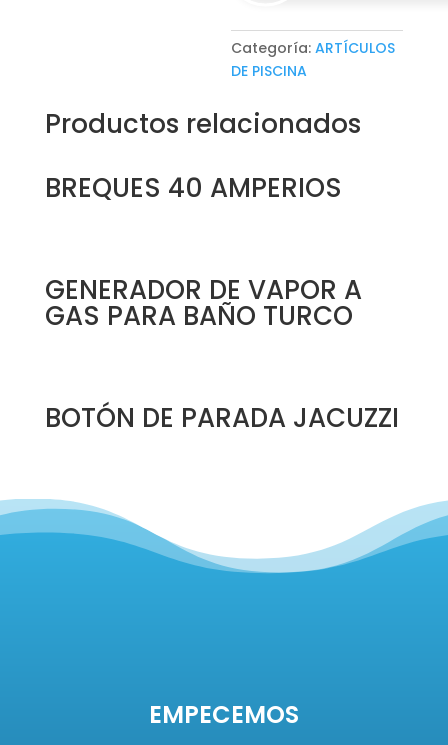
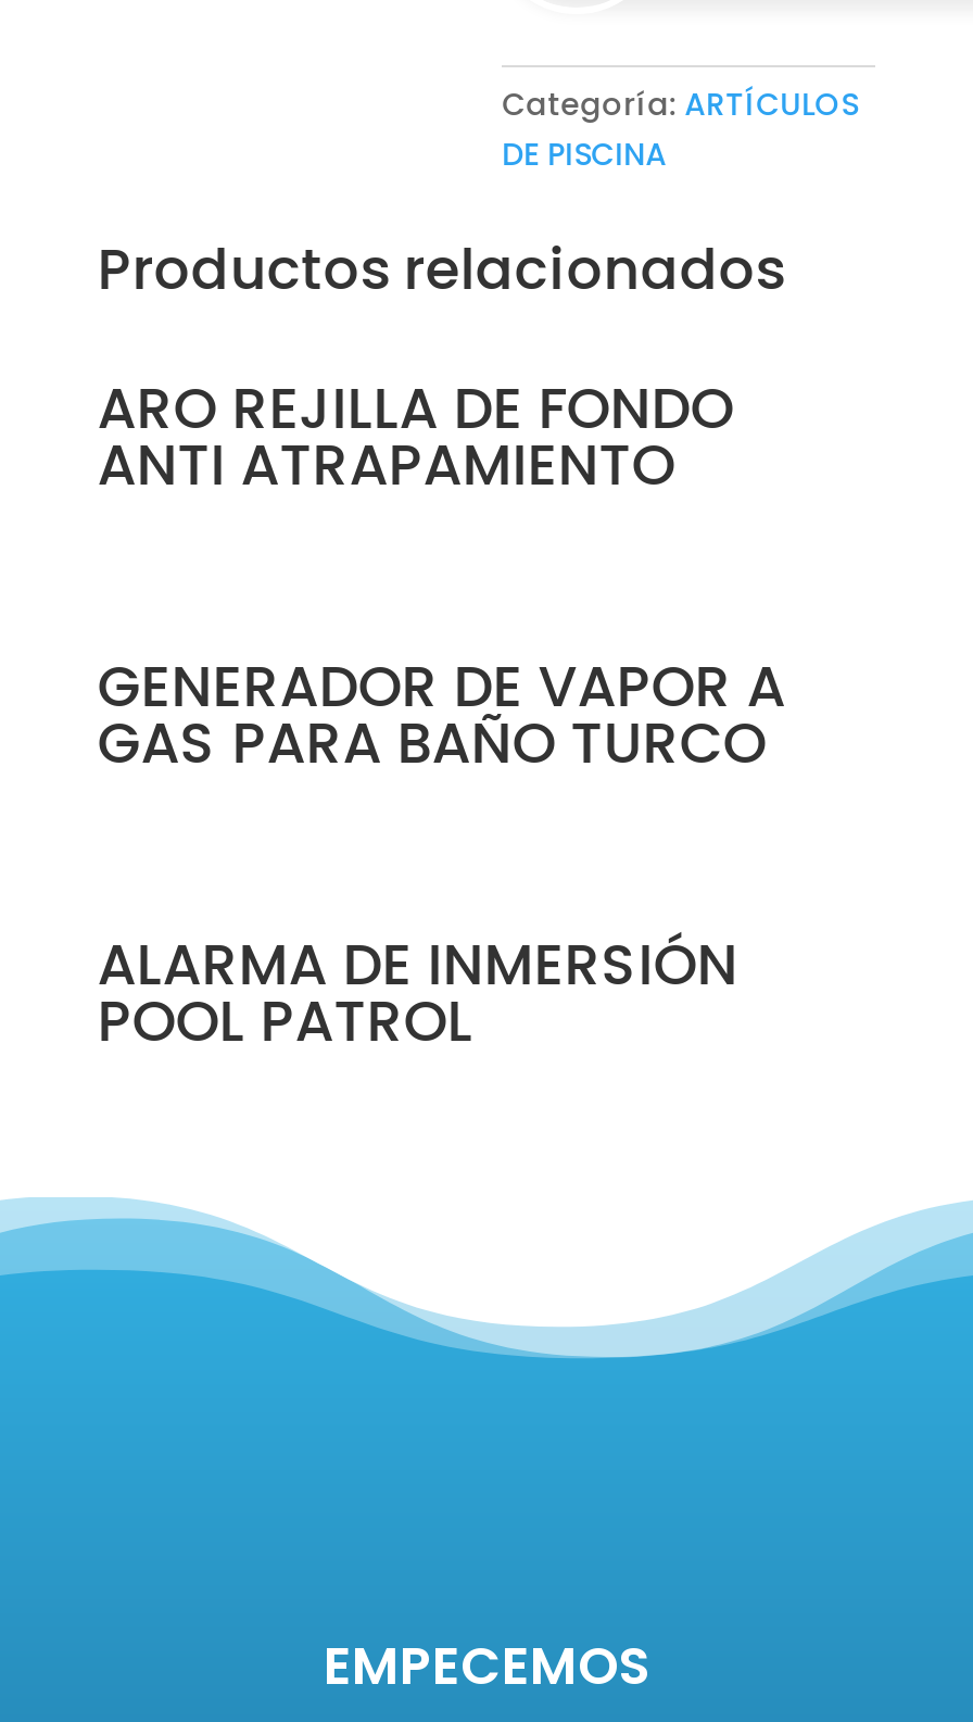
- BREQUES 40 AMPERIOS
+ ARO REJILLA DE FONDO
+ ANTI ATRAPAMIENTO

- BOTÓN DE PARADA JACUZZI
+ ALARMA DE INMERSIÓN
+ POOL PATROL
